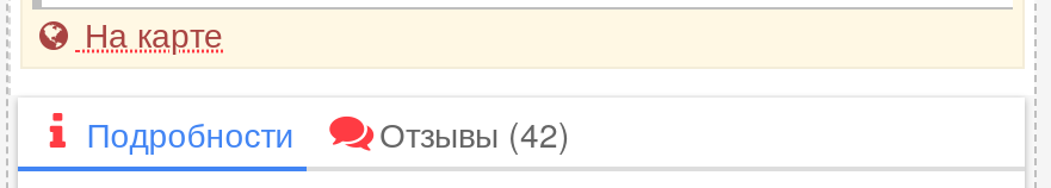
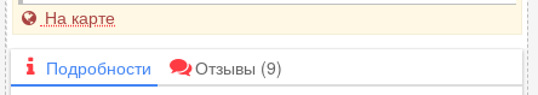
- Подробности Отзывы (42)
+ Подробности Отзывы (9)
